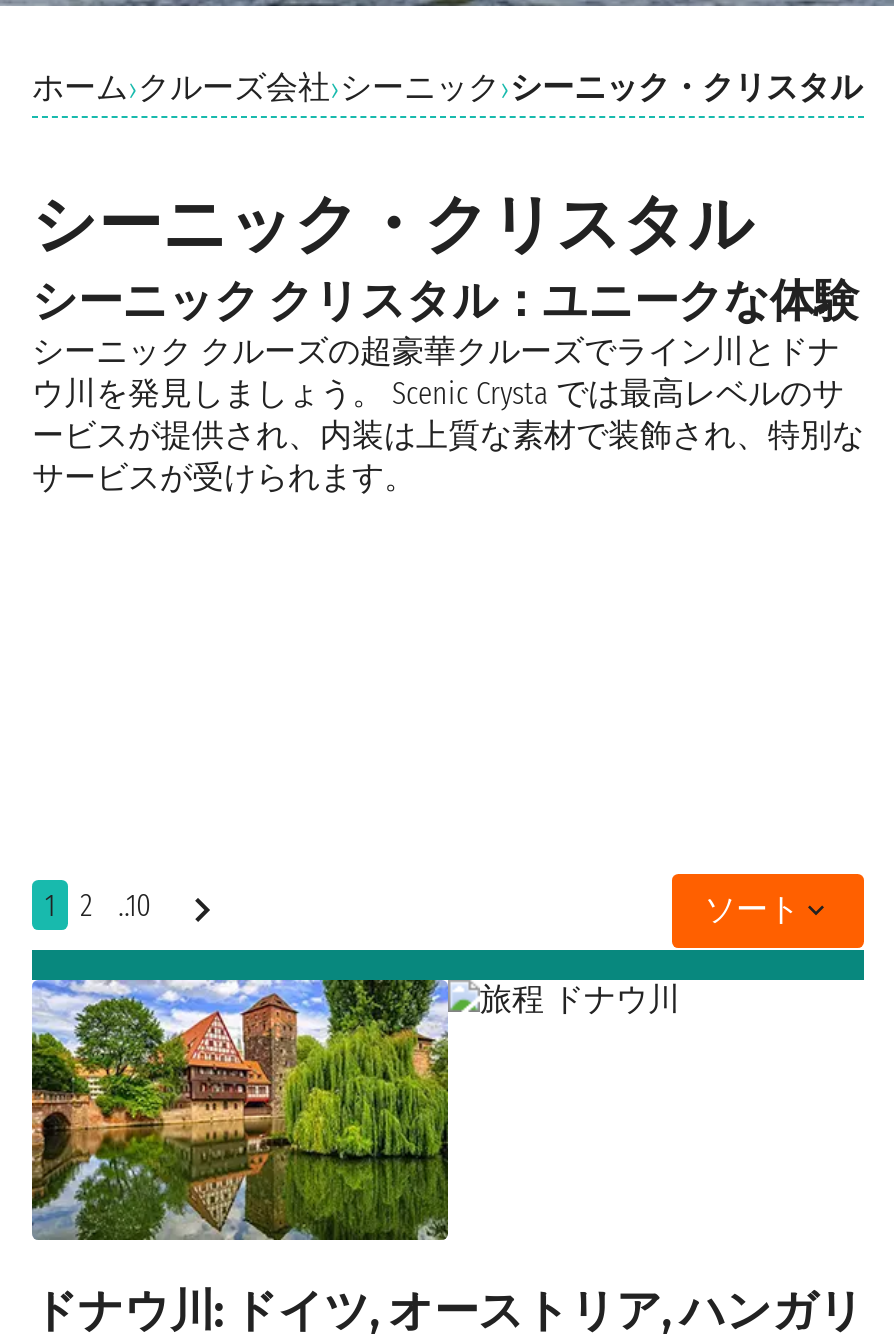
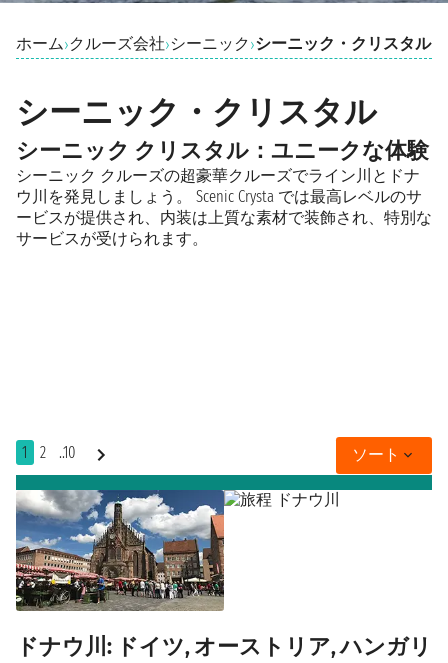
- [image]
+ [image]
